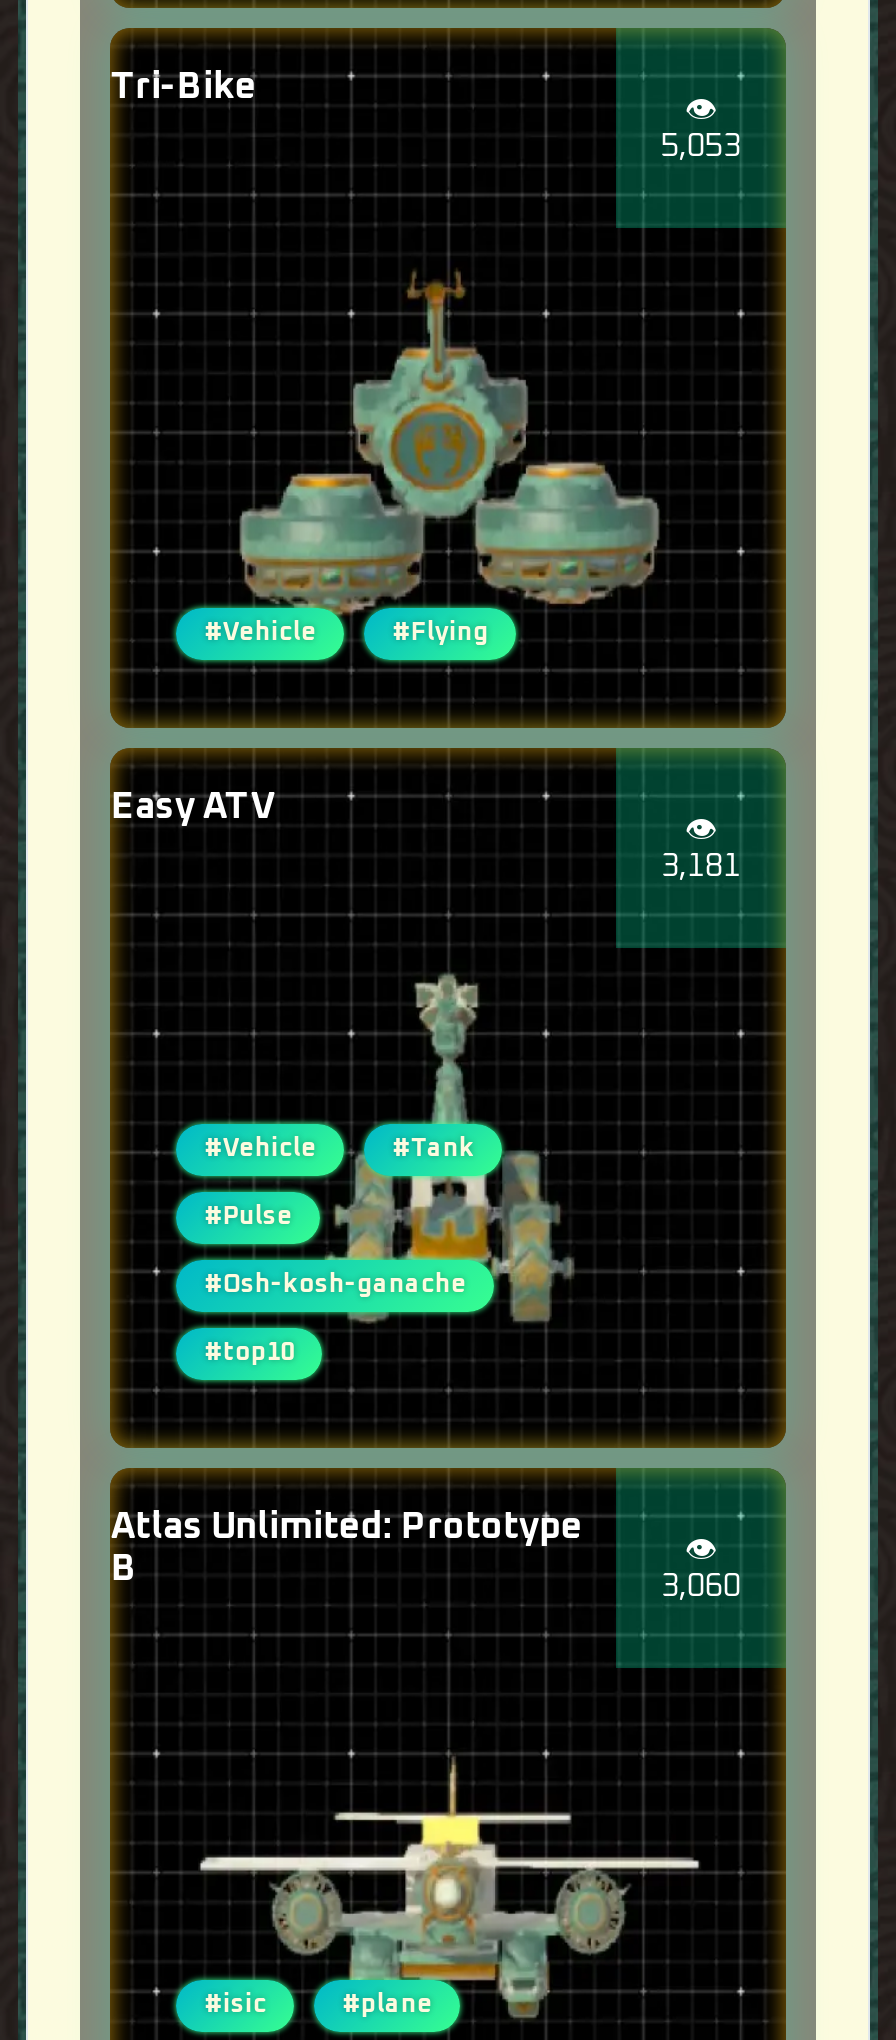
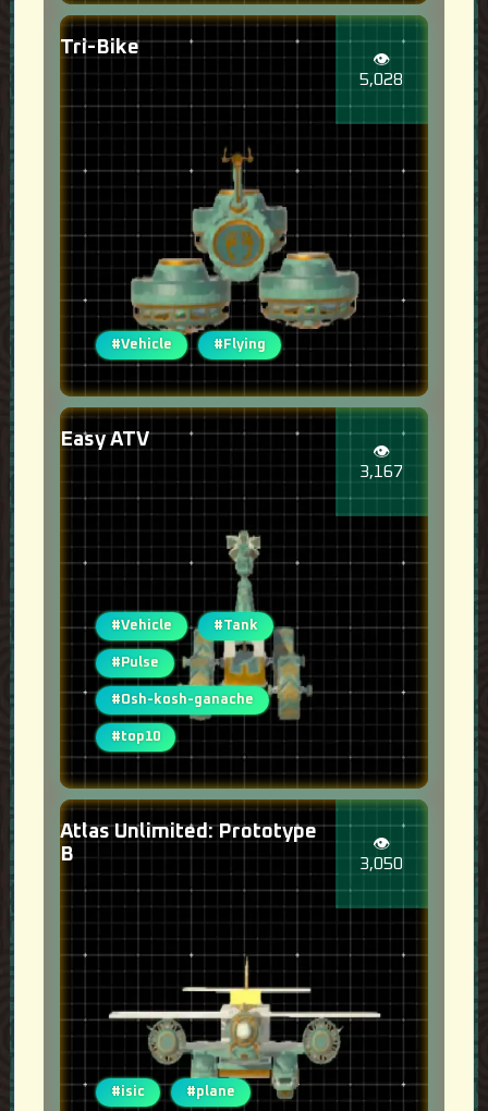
- 5,053
+ 5,028

- 3,181
+ 3,167

- 3,060
+ 3,050
